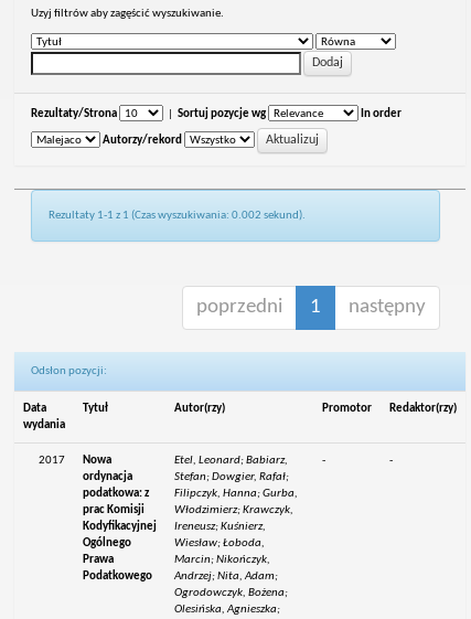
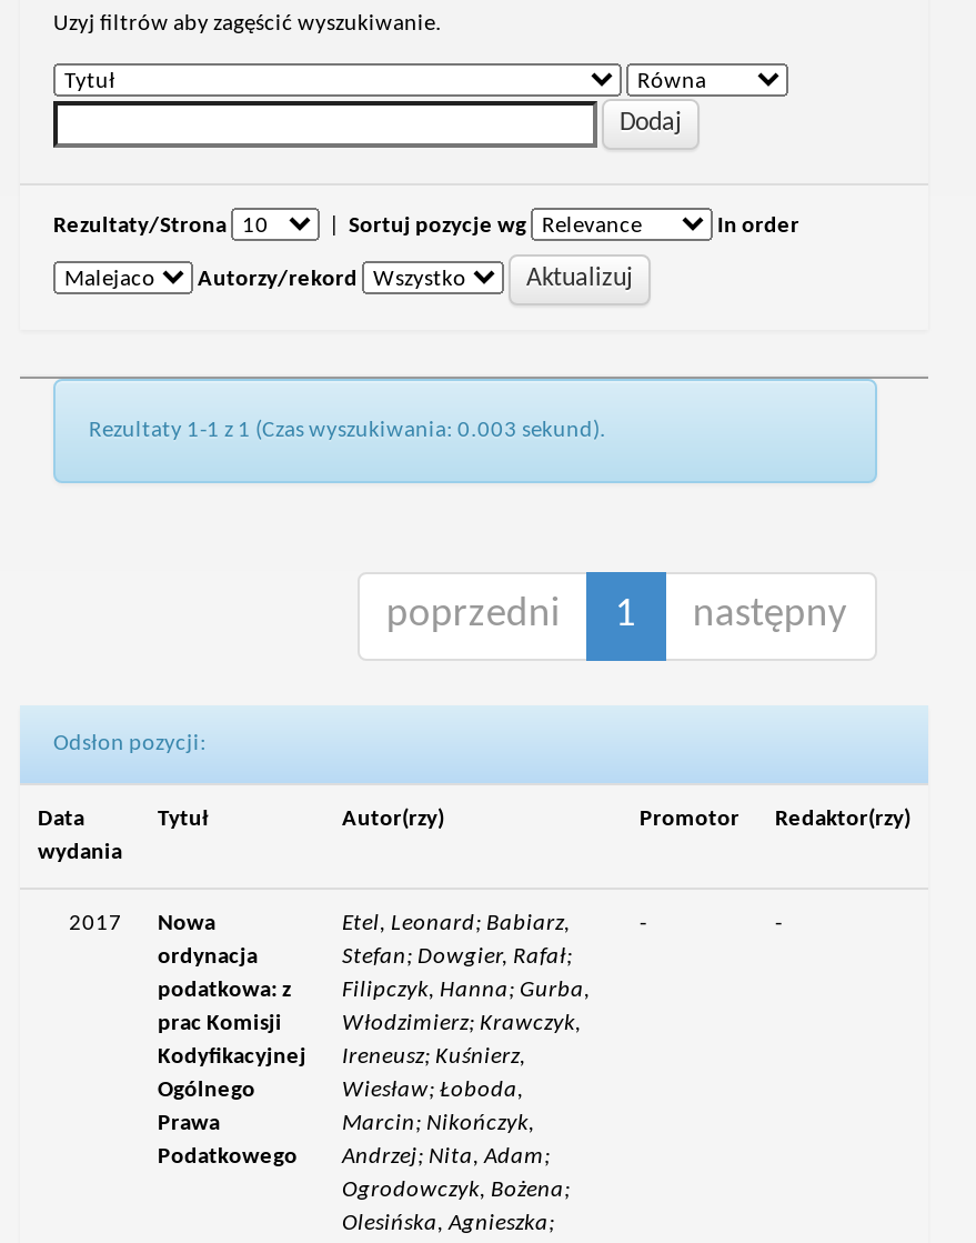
- Rezultaty 1-1 z 1 (Czas wyszukiwania: 0.002 sekund).
+ Rezultaty 1-1 z 1 (Czas wyszukiwania: 0.003 sekund).
